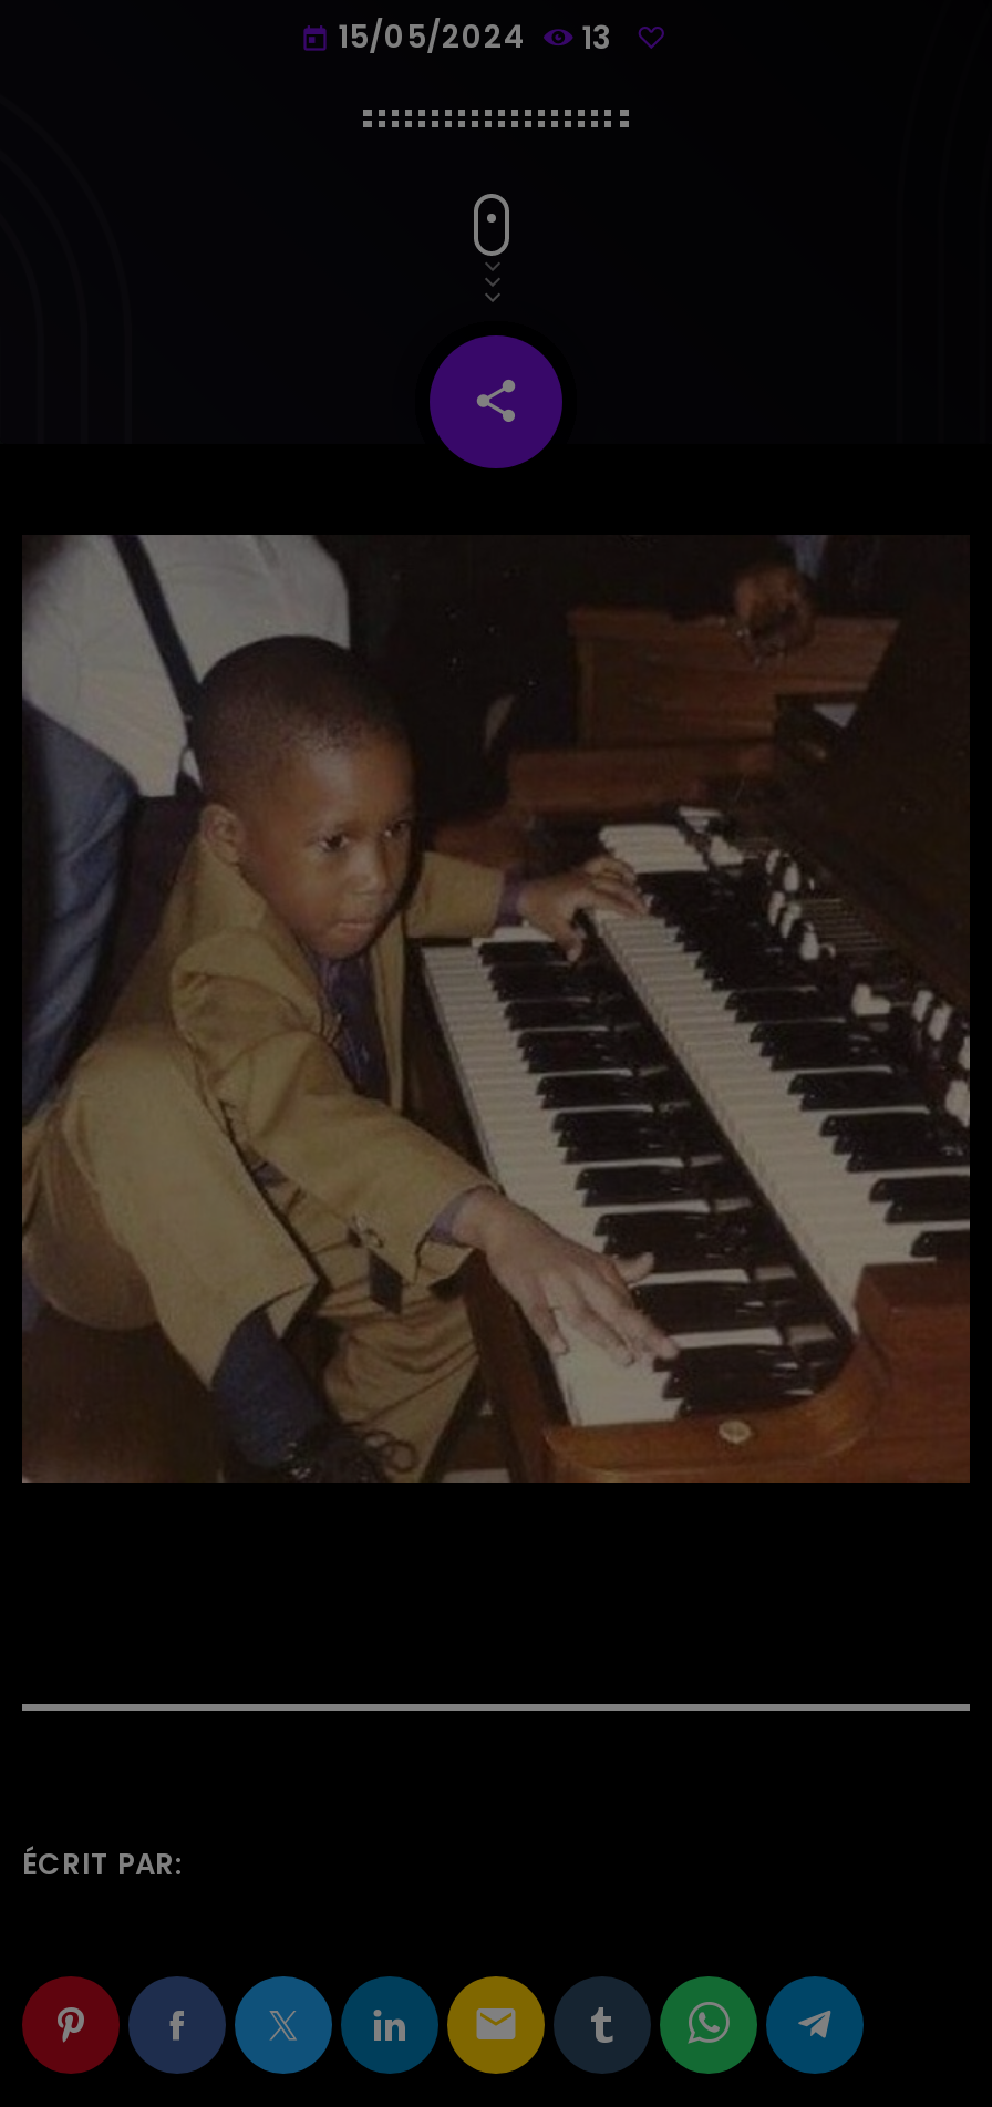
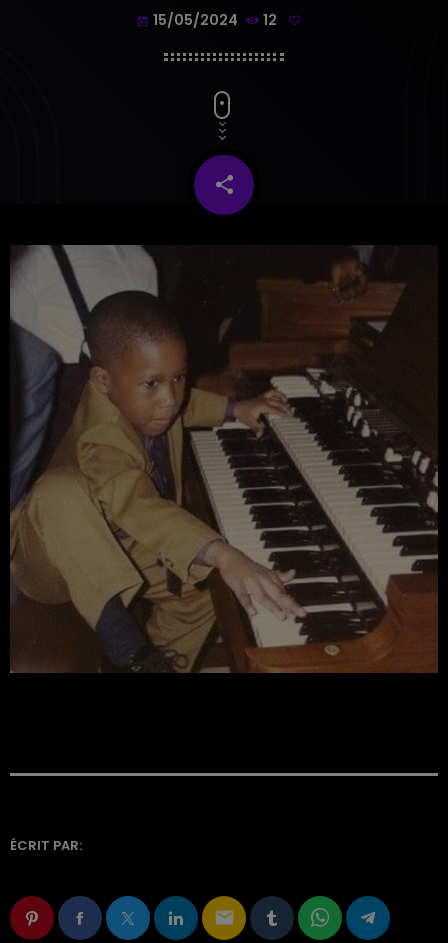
- 13
+ 12
